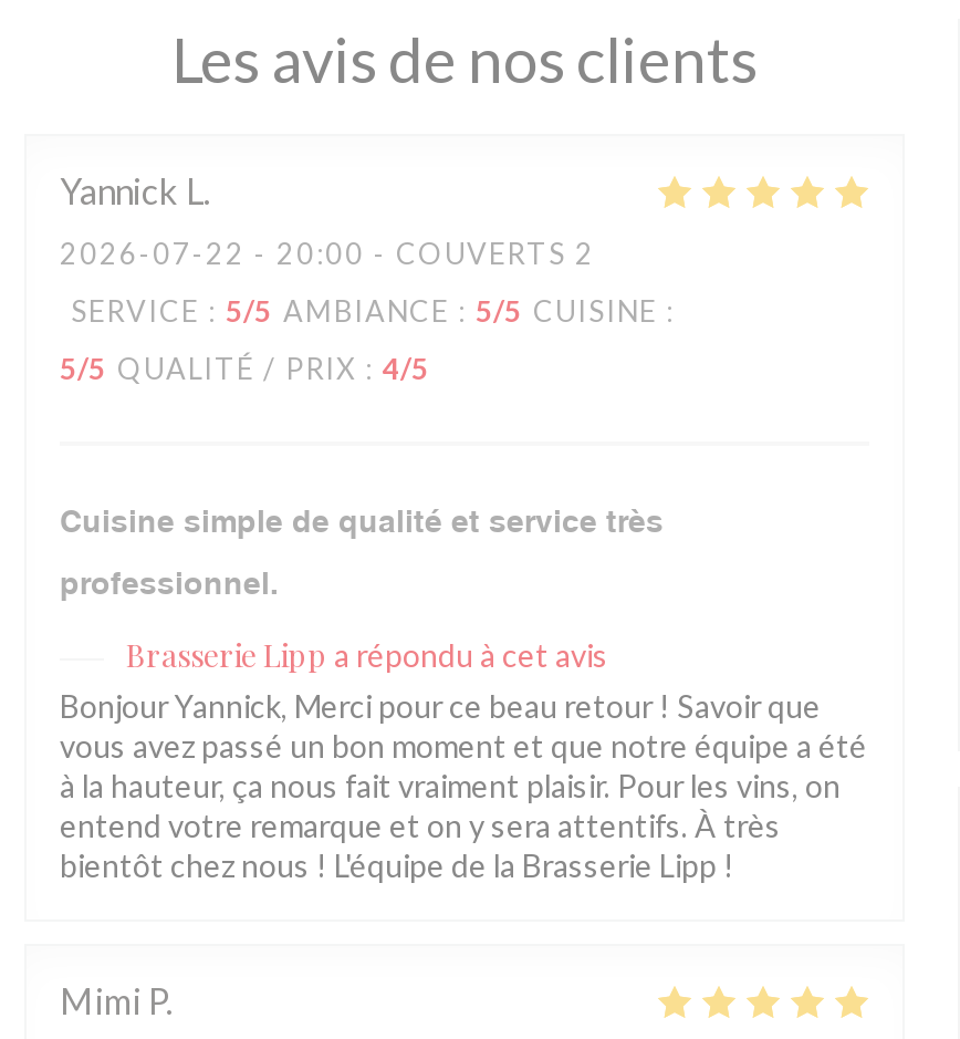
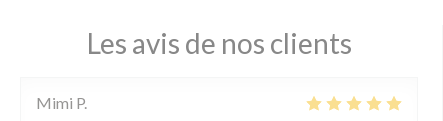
- Yannick L
- 2026-07-22 - 20:00 - COUVERTS 2
- SERVICE: 5/5 AMBIANCE: 5/5 CUISINE:
- 5/5 QUALITÉ / PRIX: 4/5

- Cuisine simple de qualité et service très
- professionnel.
- Brasserie Lipp a répondu à cet avis
- Bonjour Yannick, Merci pour ce beau retour ! Savoir que
- vous avez passé un bon moment et que notre équipe a été
- à la hauteur, ça nous fait vraiment plaisir. Pour les vins, on
- entend votre remarque et on y sera attentifs. À très
- bientôt chez nous ! L'équipe de la Brasserie Lipp !
